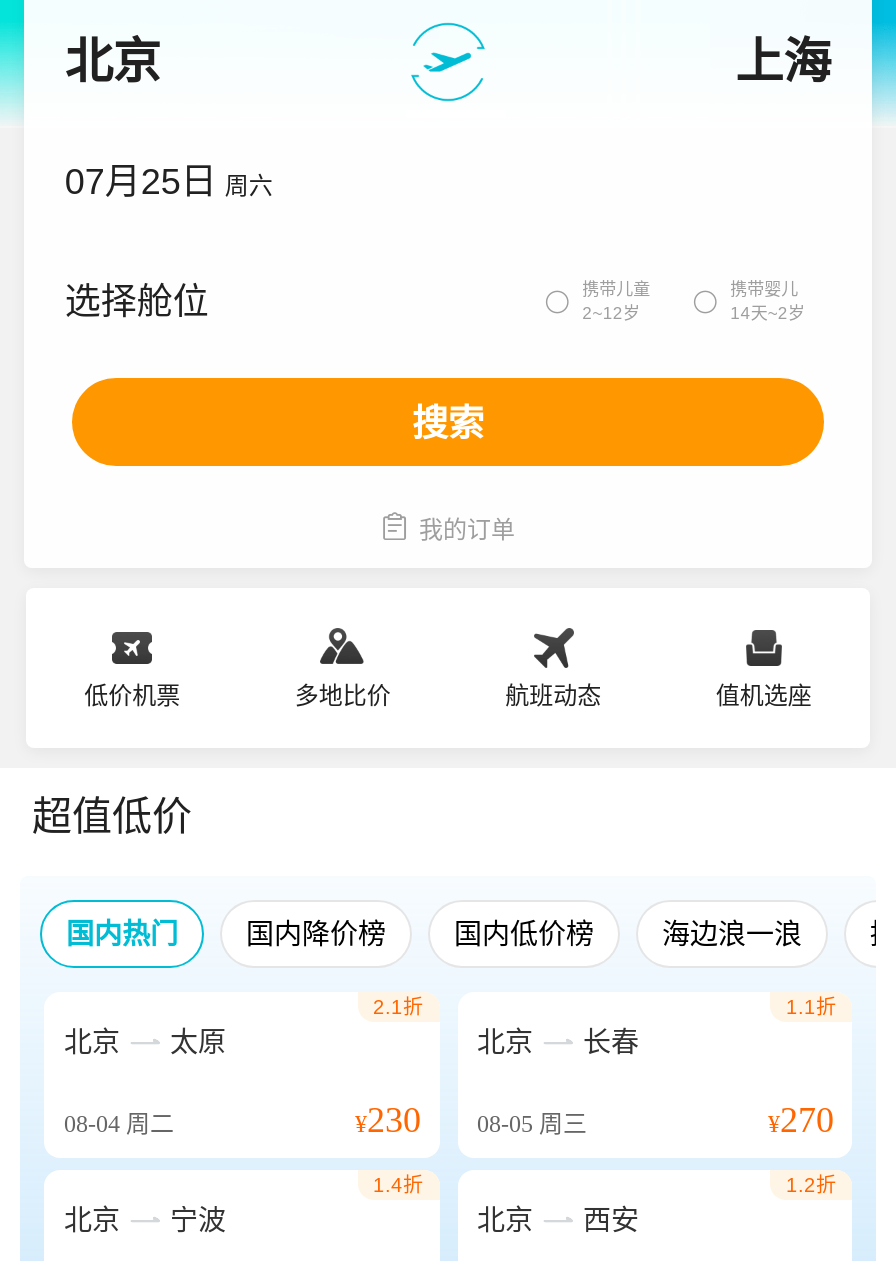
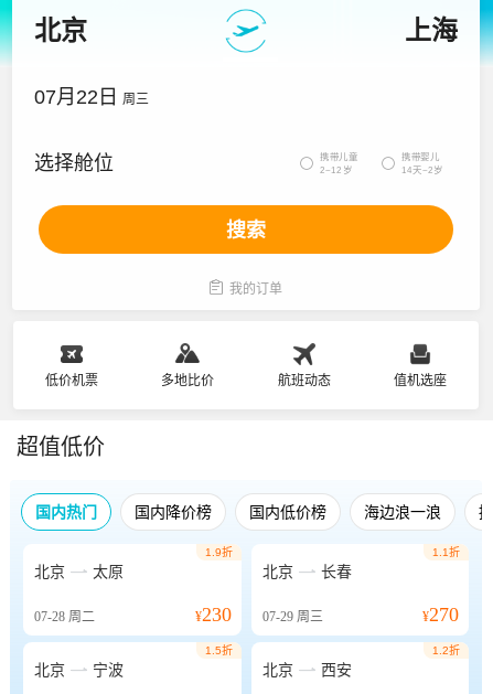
- 07月25日 周六
+ 07月22日 周三

- 2.1折
+ 1.9折

- 08-04周二
+ 07-28周二

- ¥230 08-05周三
+ ¥230 07-29周三

- 1.4折
+ 1.5折
